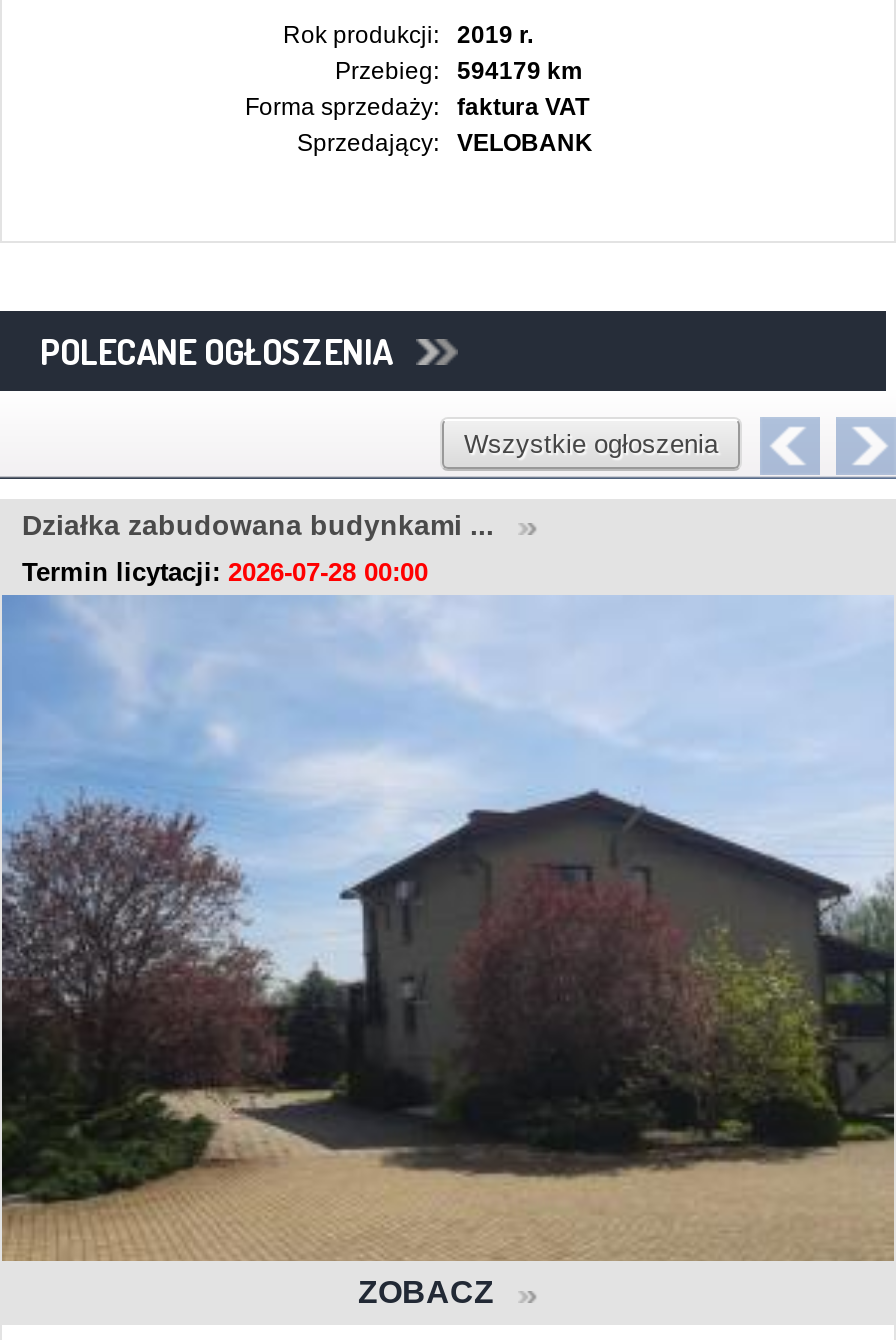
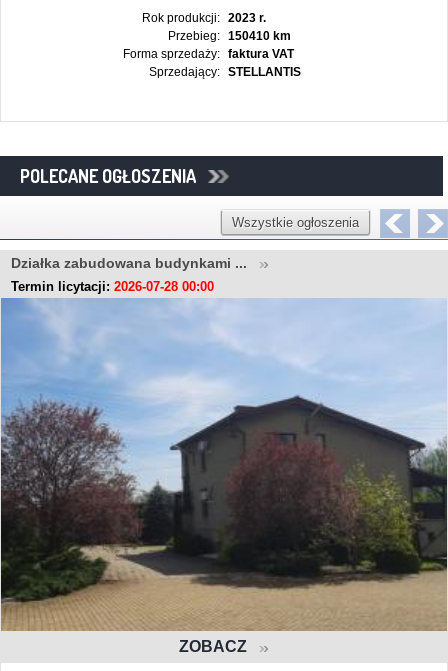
- Rok produkcji: 2019 r.
+ Rok produkcji: 2023 r.

- Przebieg: 594179 km
+ Przebieg: 150410 km

- VELOBANK
+ STELLANTIS
